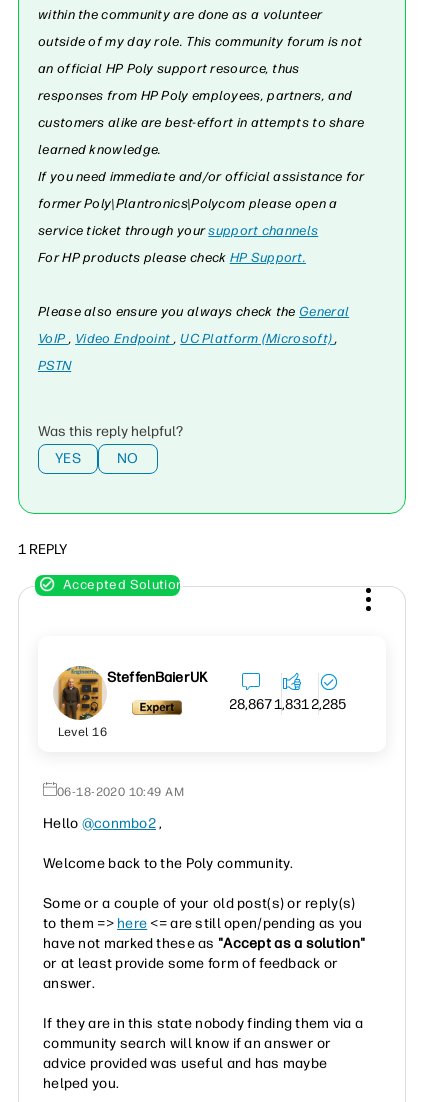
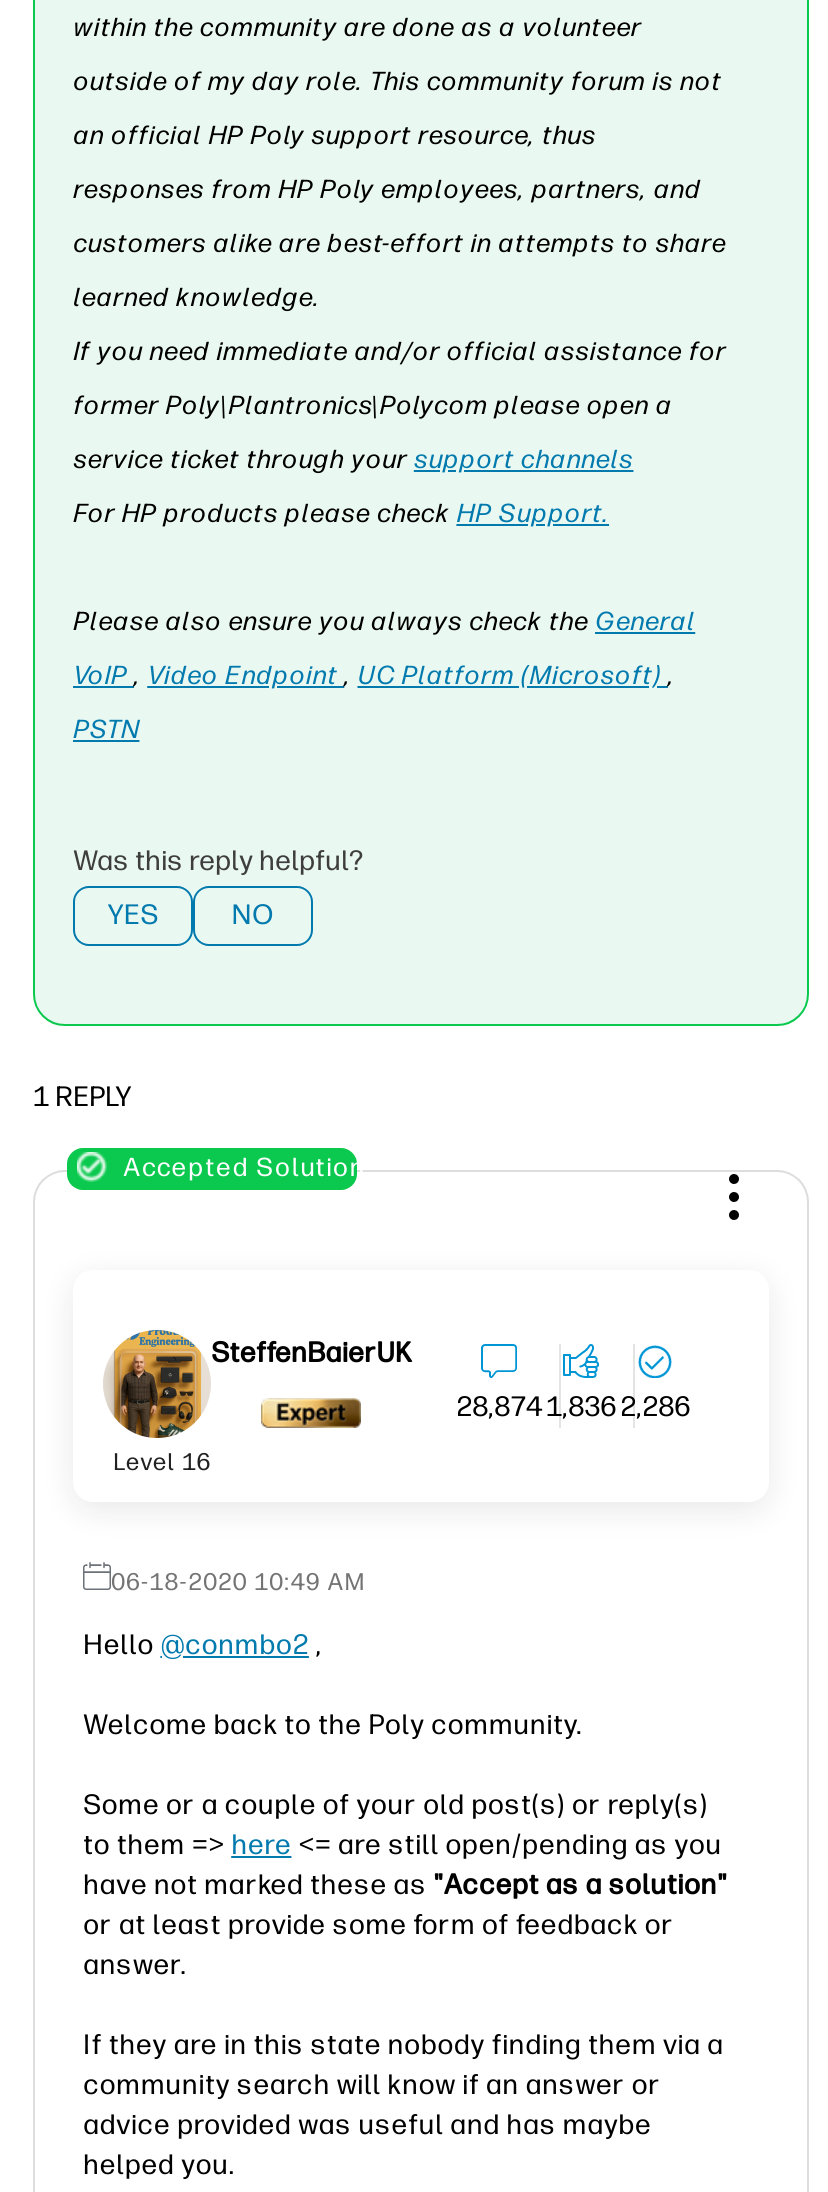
- 28,867 1,831 2,285
+ 28,874 1,836 2,286
